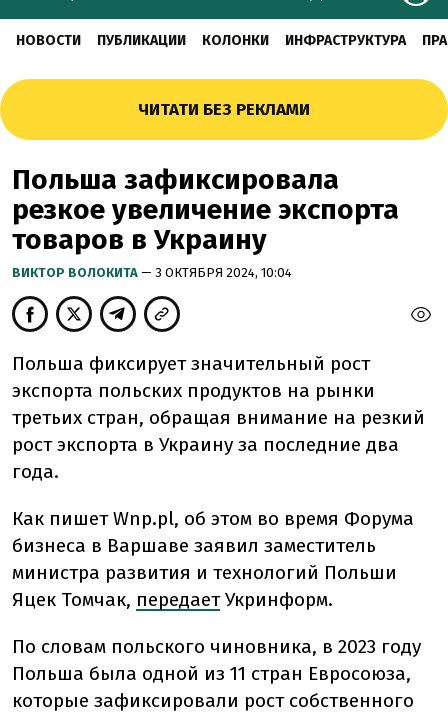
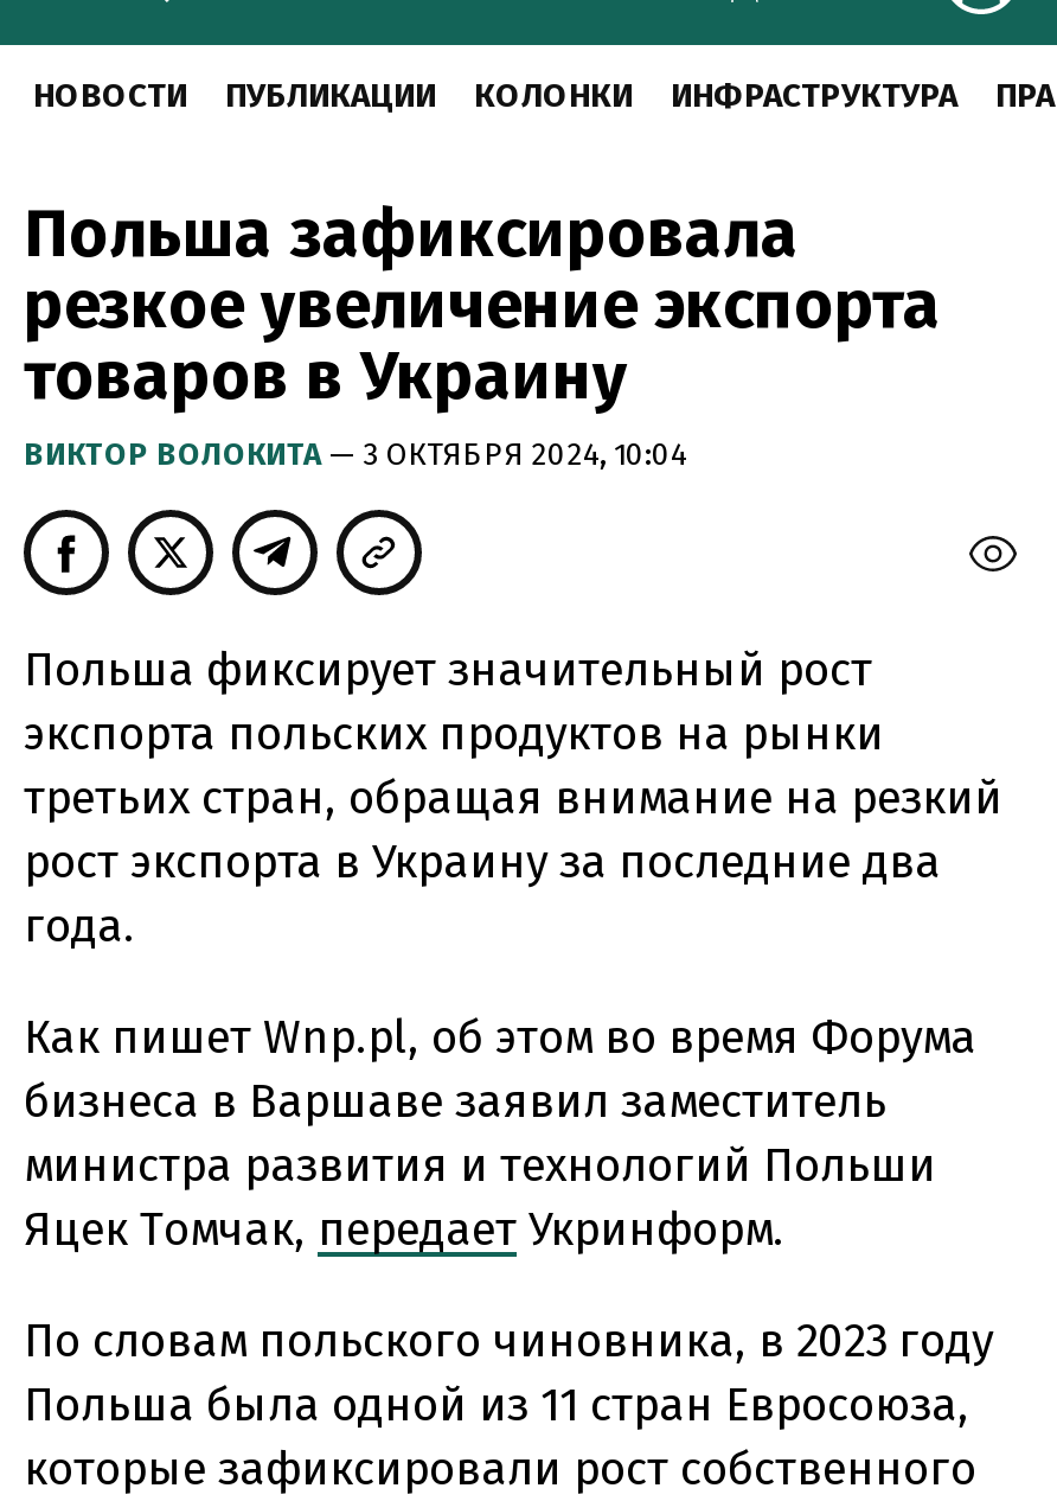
- ЧИТАТИ БЕЗ РЕКЛАМИ
